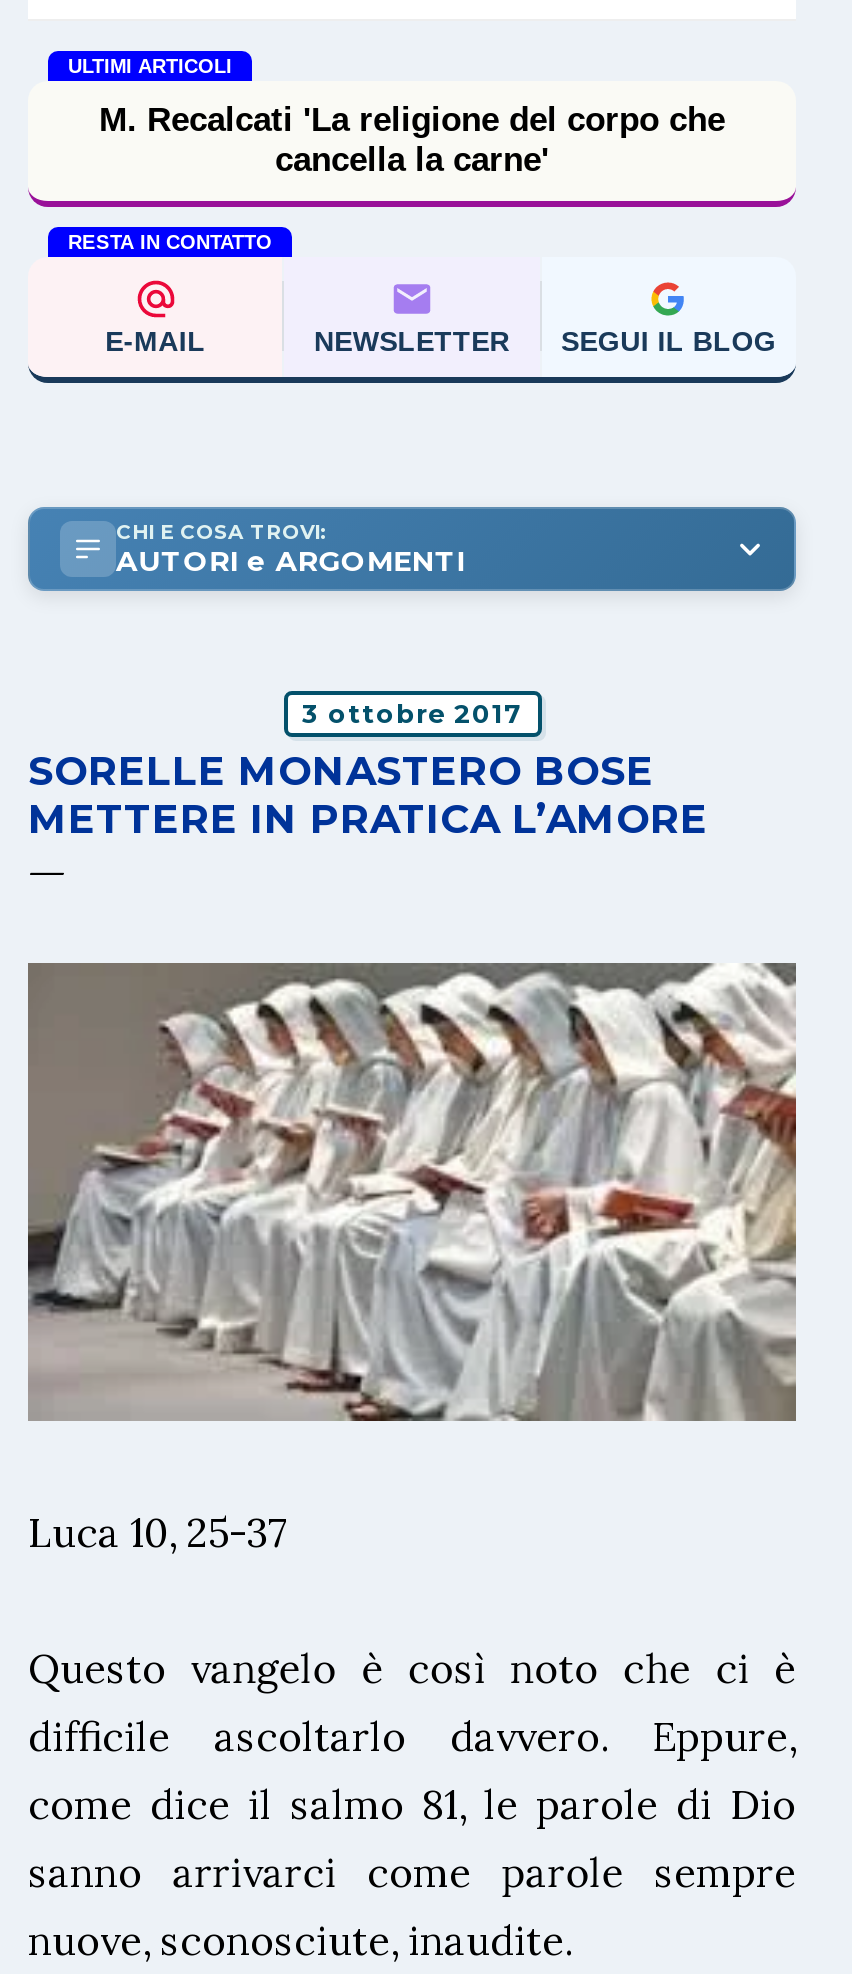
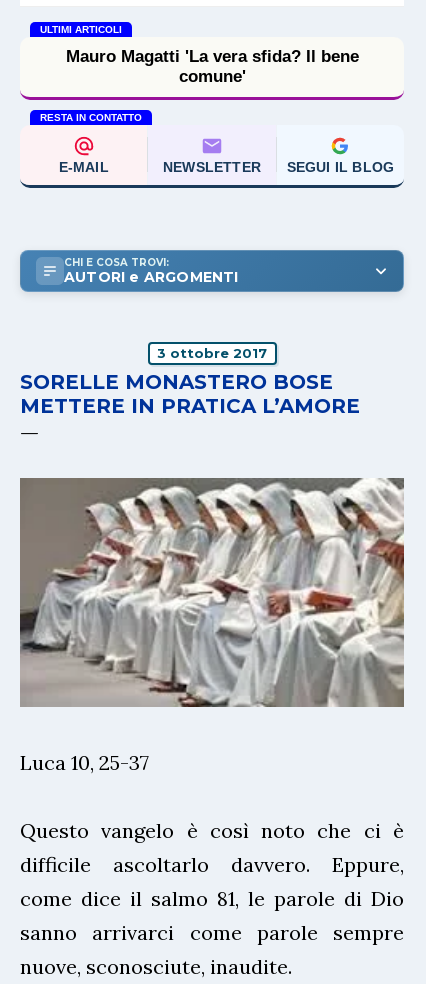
- M. Recalcati 'La religione del corpo che
- cancella la carne'
+ Mauro Magatti 'La vera sfida? Il bene
+ comune'
